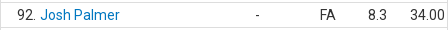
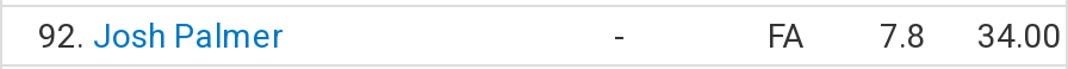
- FA 8.3 34.00
+ FA 7.8 34.00
